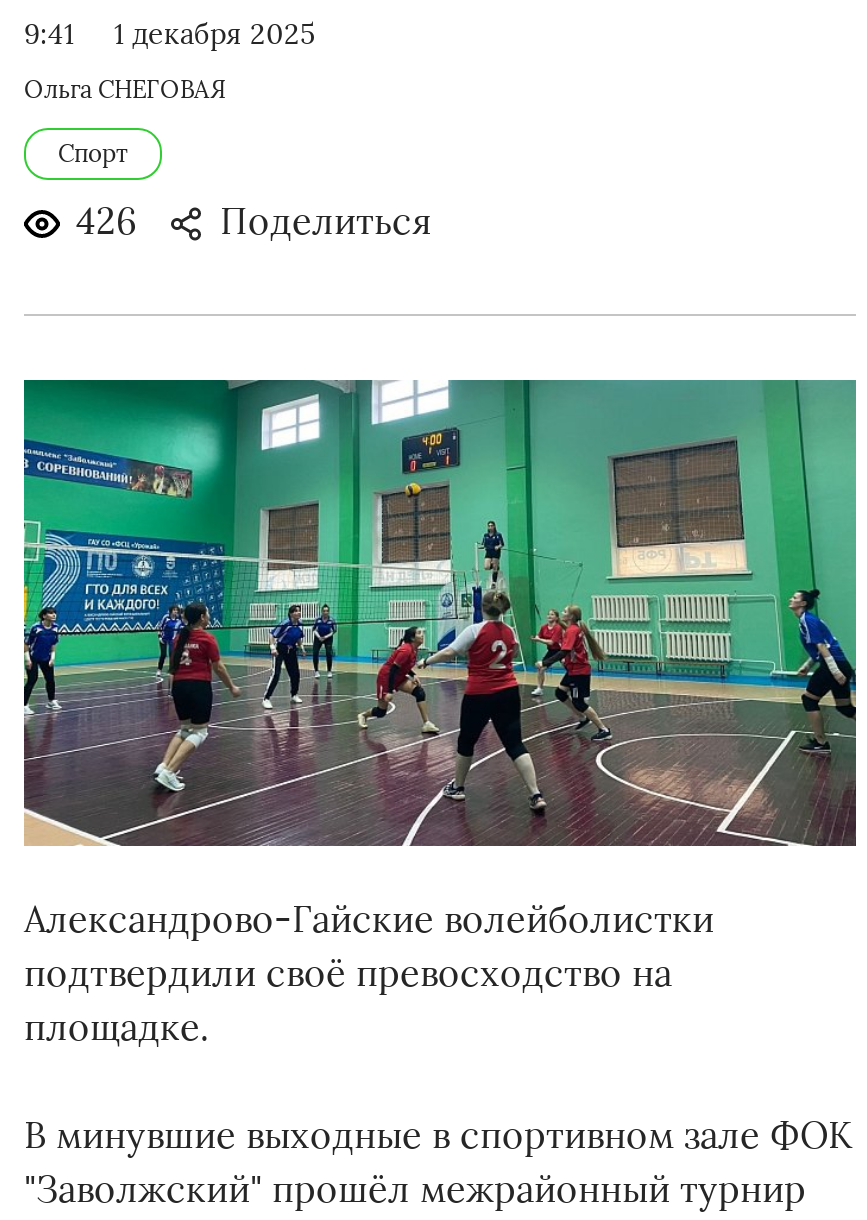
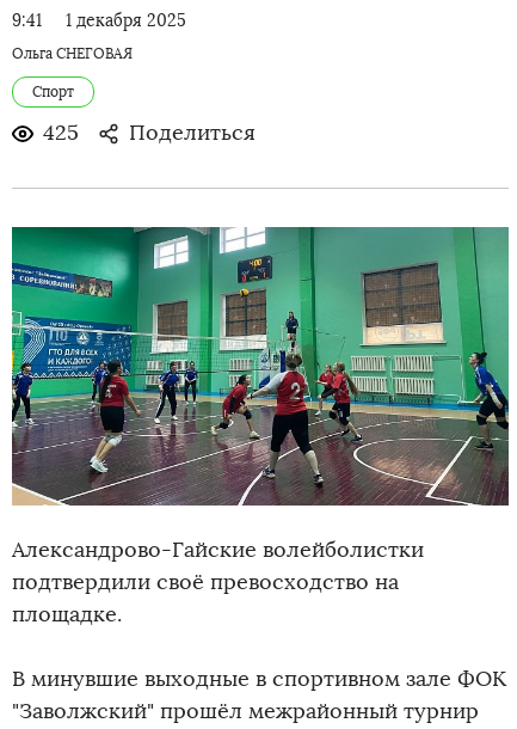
- 426 Поделиться
+ 425 Поделиться
